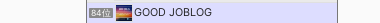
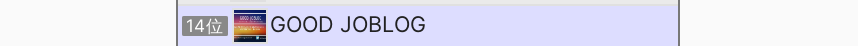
- 84位
+ 14位
